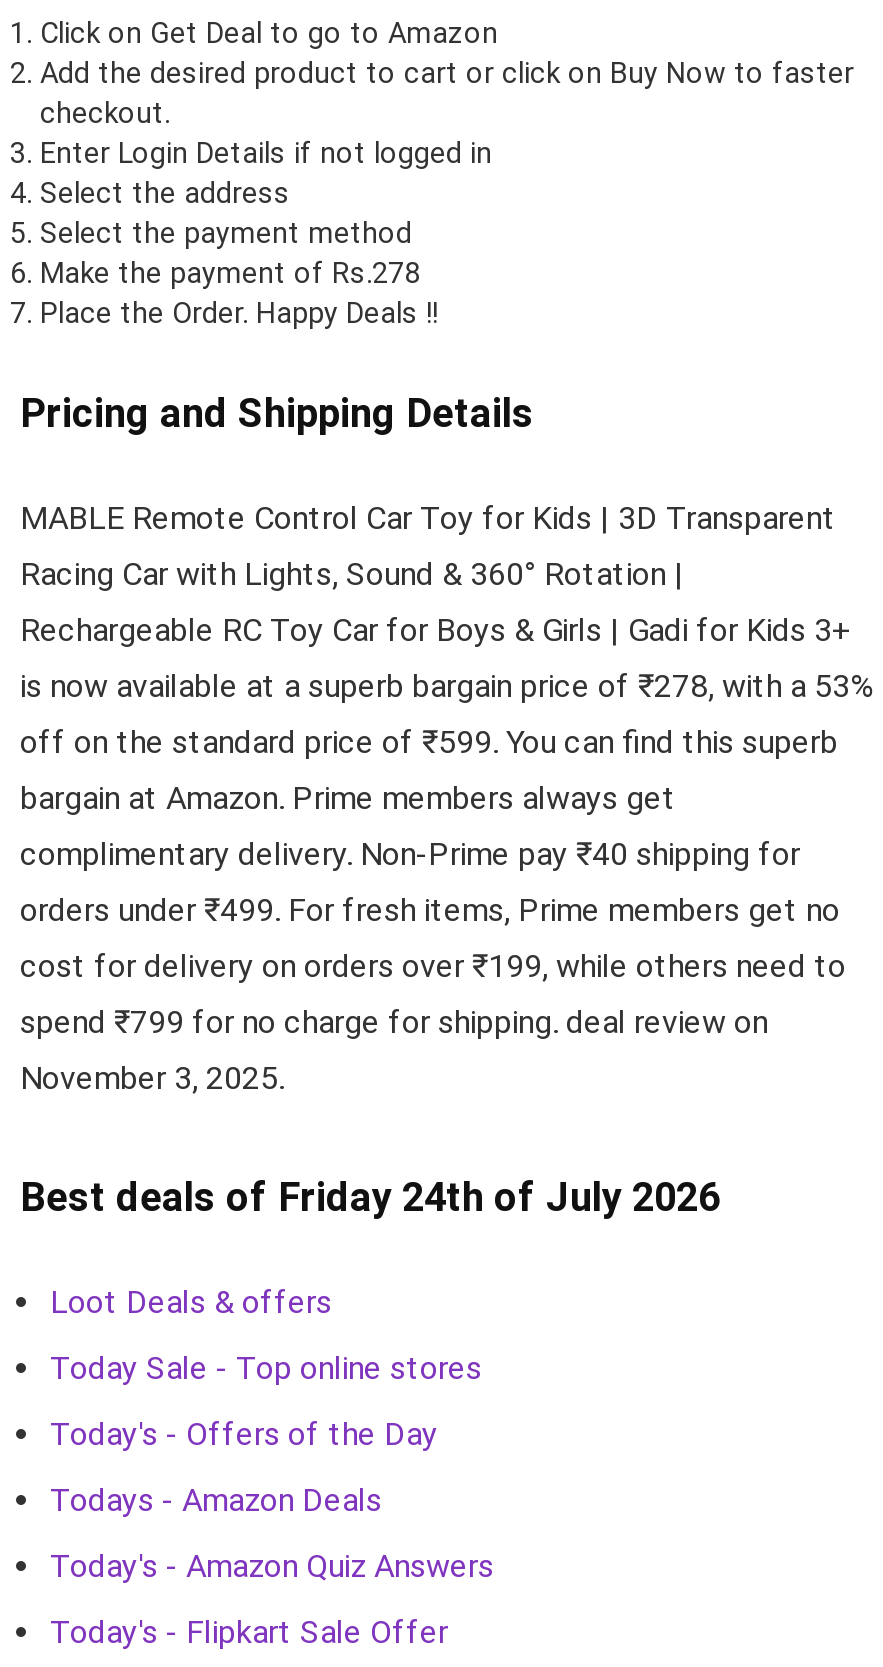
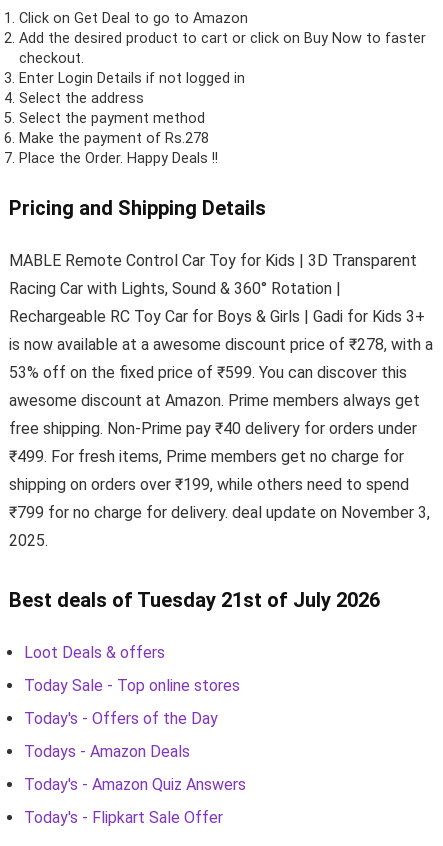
- is now available at a superb bargain price of ₹278, with a 53%
+ is now available at a awesome discount price of ₹278, with a

- off on the standard price of ₹599. You can find this superb
+ 53% off on the fixed price of ₹599. You can discover this

- bargain at Amazon. Prime members always get
+ awesome discount at Amazon. Prime members always get

- complimentary delivery. Non-Prime pay ₹40 shipping for
+ free shipping. Non-Prime pay ₹40 delivery for orders under

- orders under ₹499. For fresh items, Prime members get no
+ ₹499. For fresh items, Prime members get no charge for

- cost for delivery on orders over ₹199, while others need to
+ shipping on orders over ₹199, while others need to spend

- spend ₹799 for no charge for shipping. deal review on
+ ₹799 for no charge for delivery. deal update on November 3,

- November 3, 2025.
+ 2025.

- Best deals of Friday 24th of July 2026
+ Best deals of Tuesday 21st of July 2026
